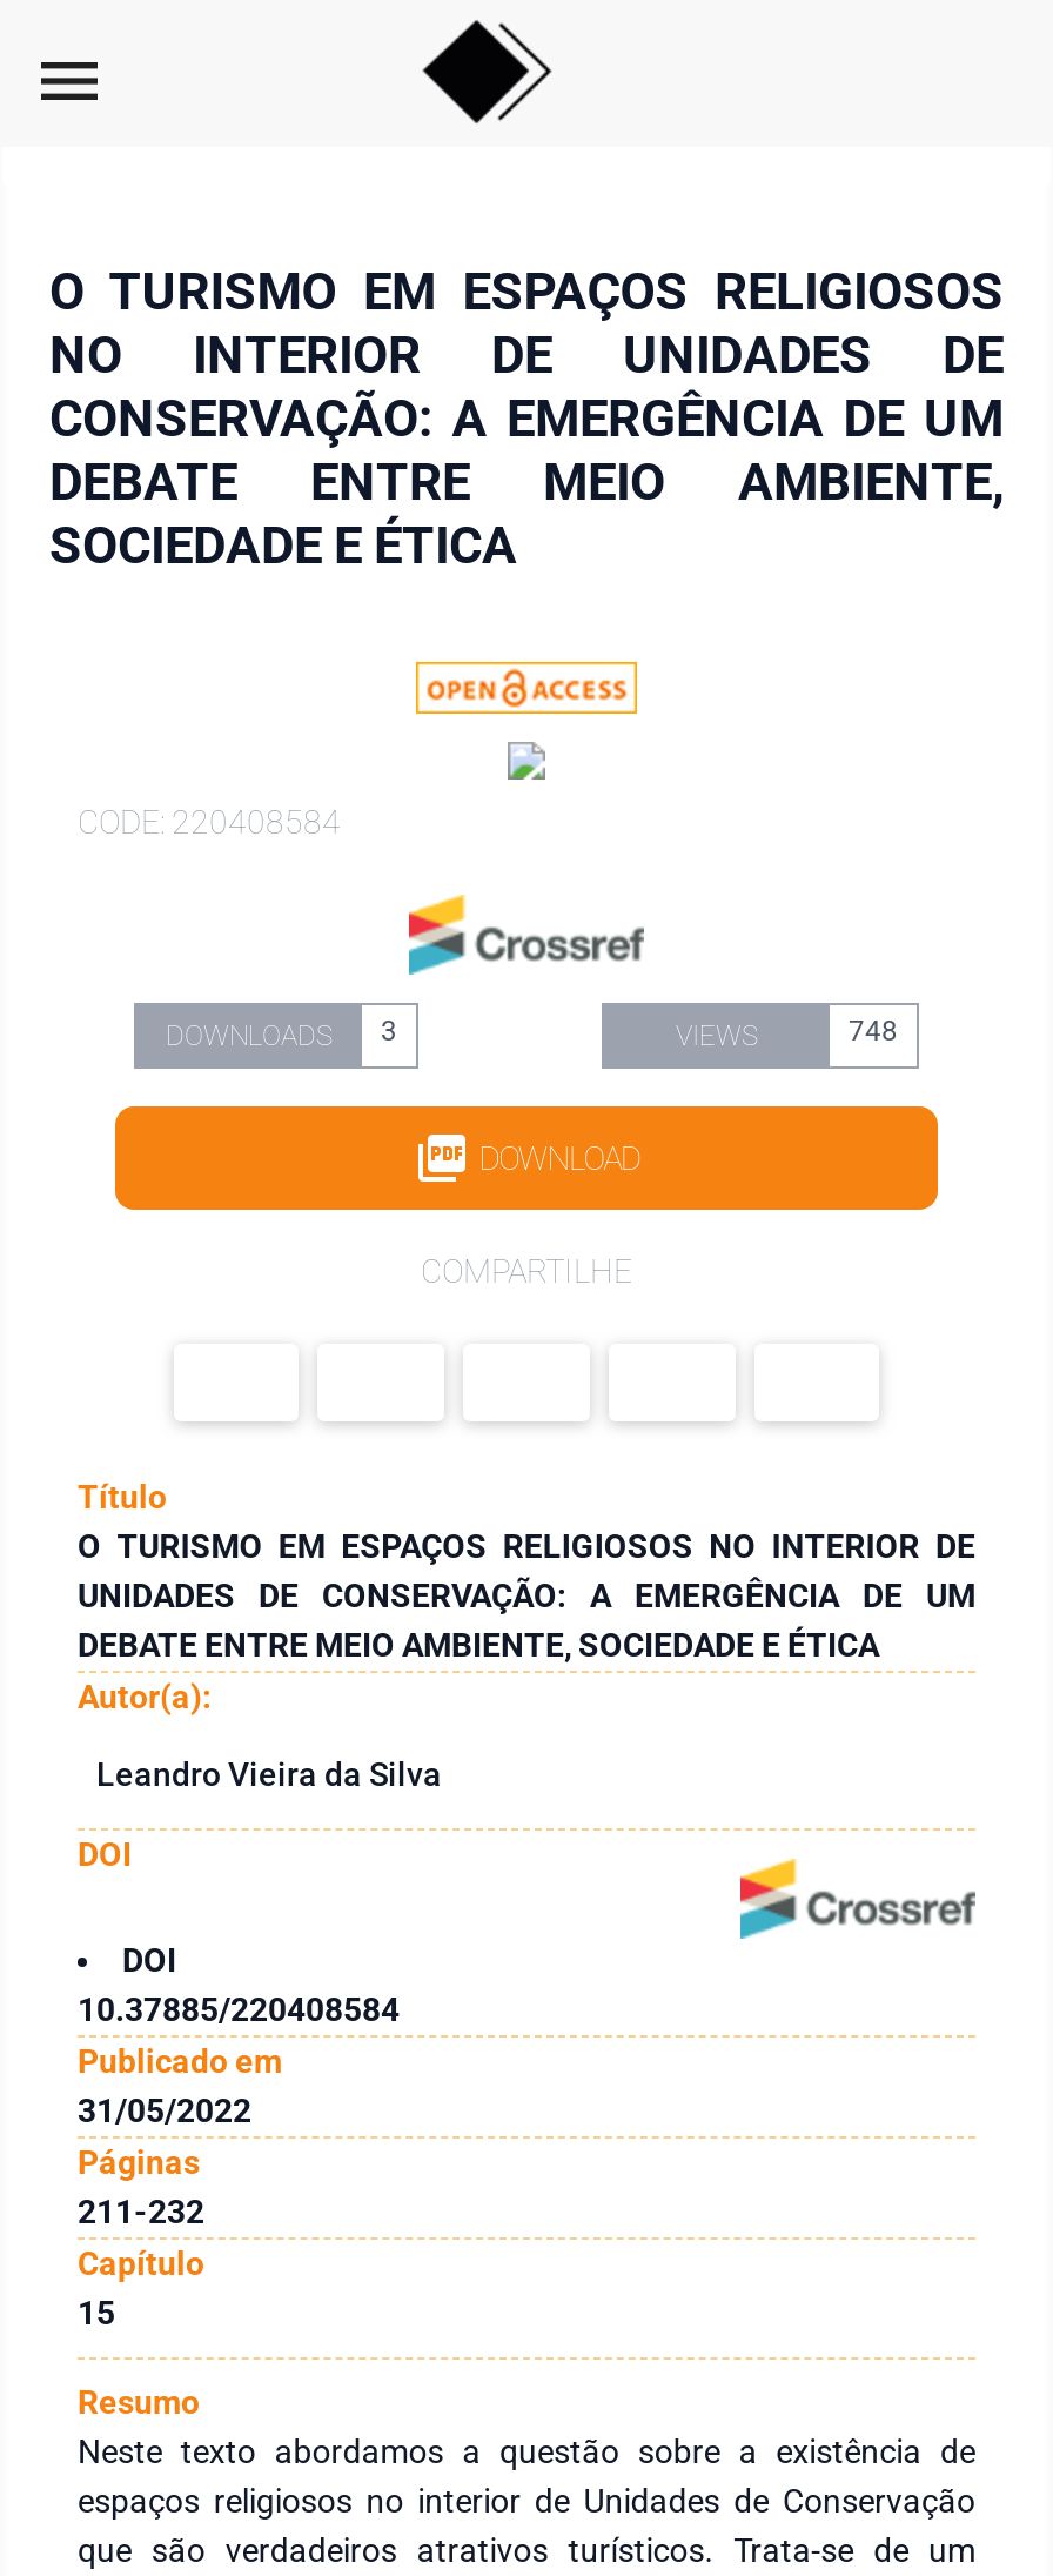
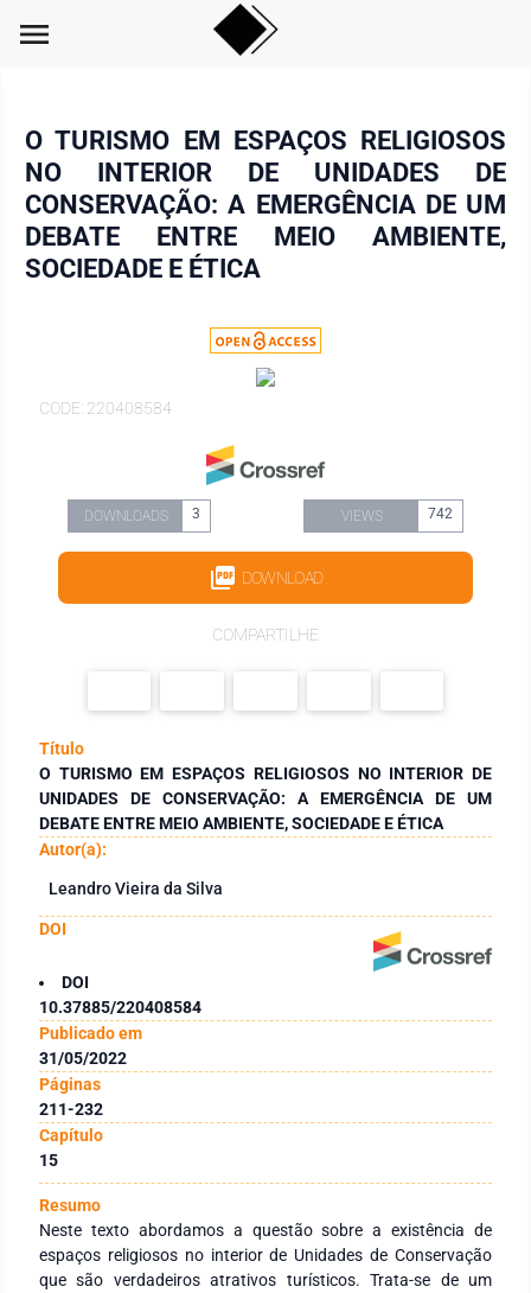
- 748
+ 742
